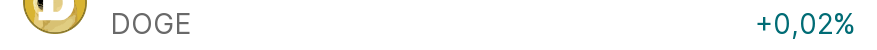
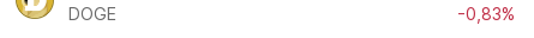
- +0,02%
+ -0,83%
